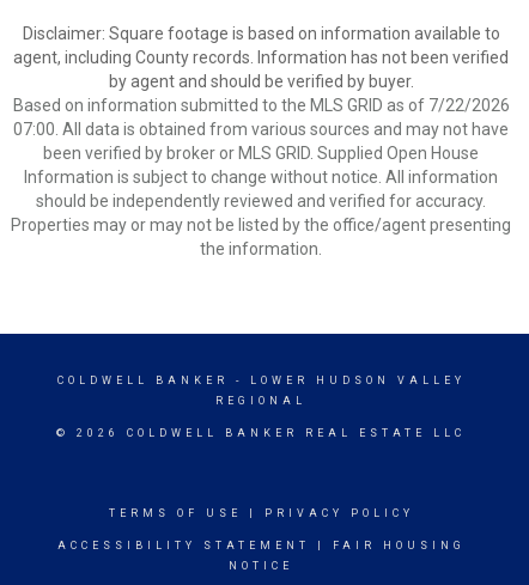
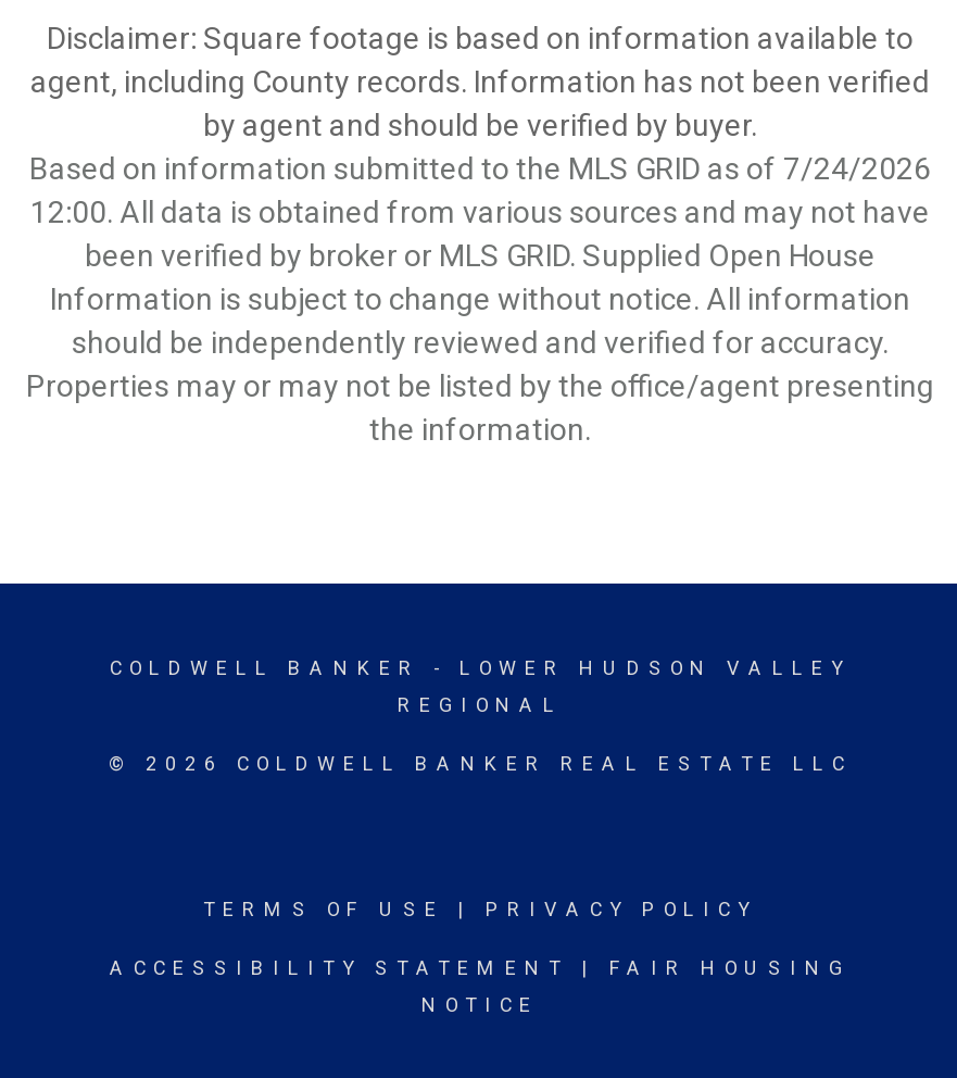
- Based on information submitted to the MLS GRID as of 7/22/2026
+ Based on information submitted to the MLS GRID as of 7/24/2026

- 07:00. All data is obtained from various sources and may not have
+ 12:00. All data is obtained from various sources and may not have
